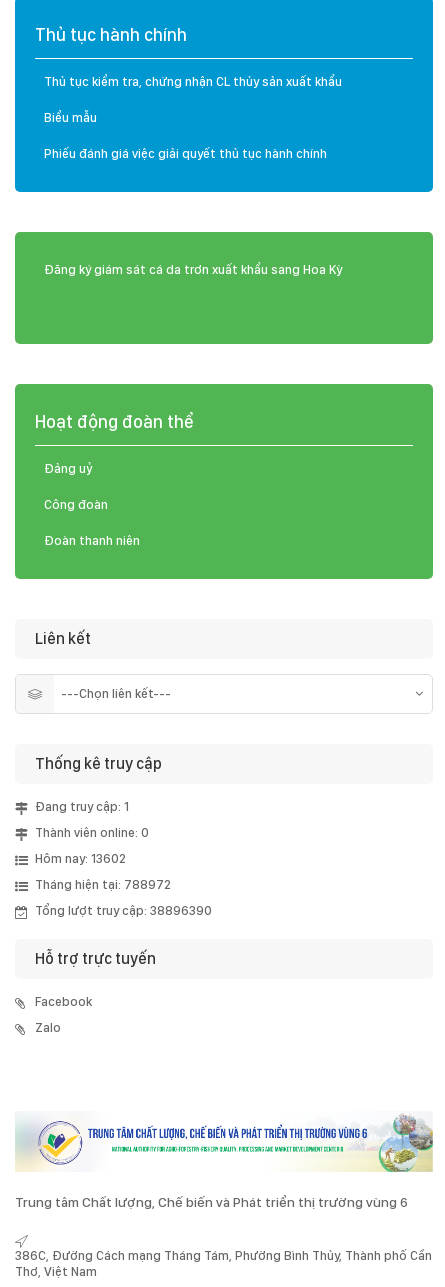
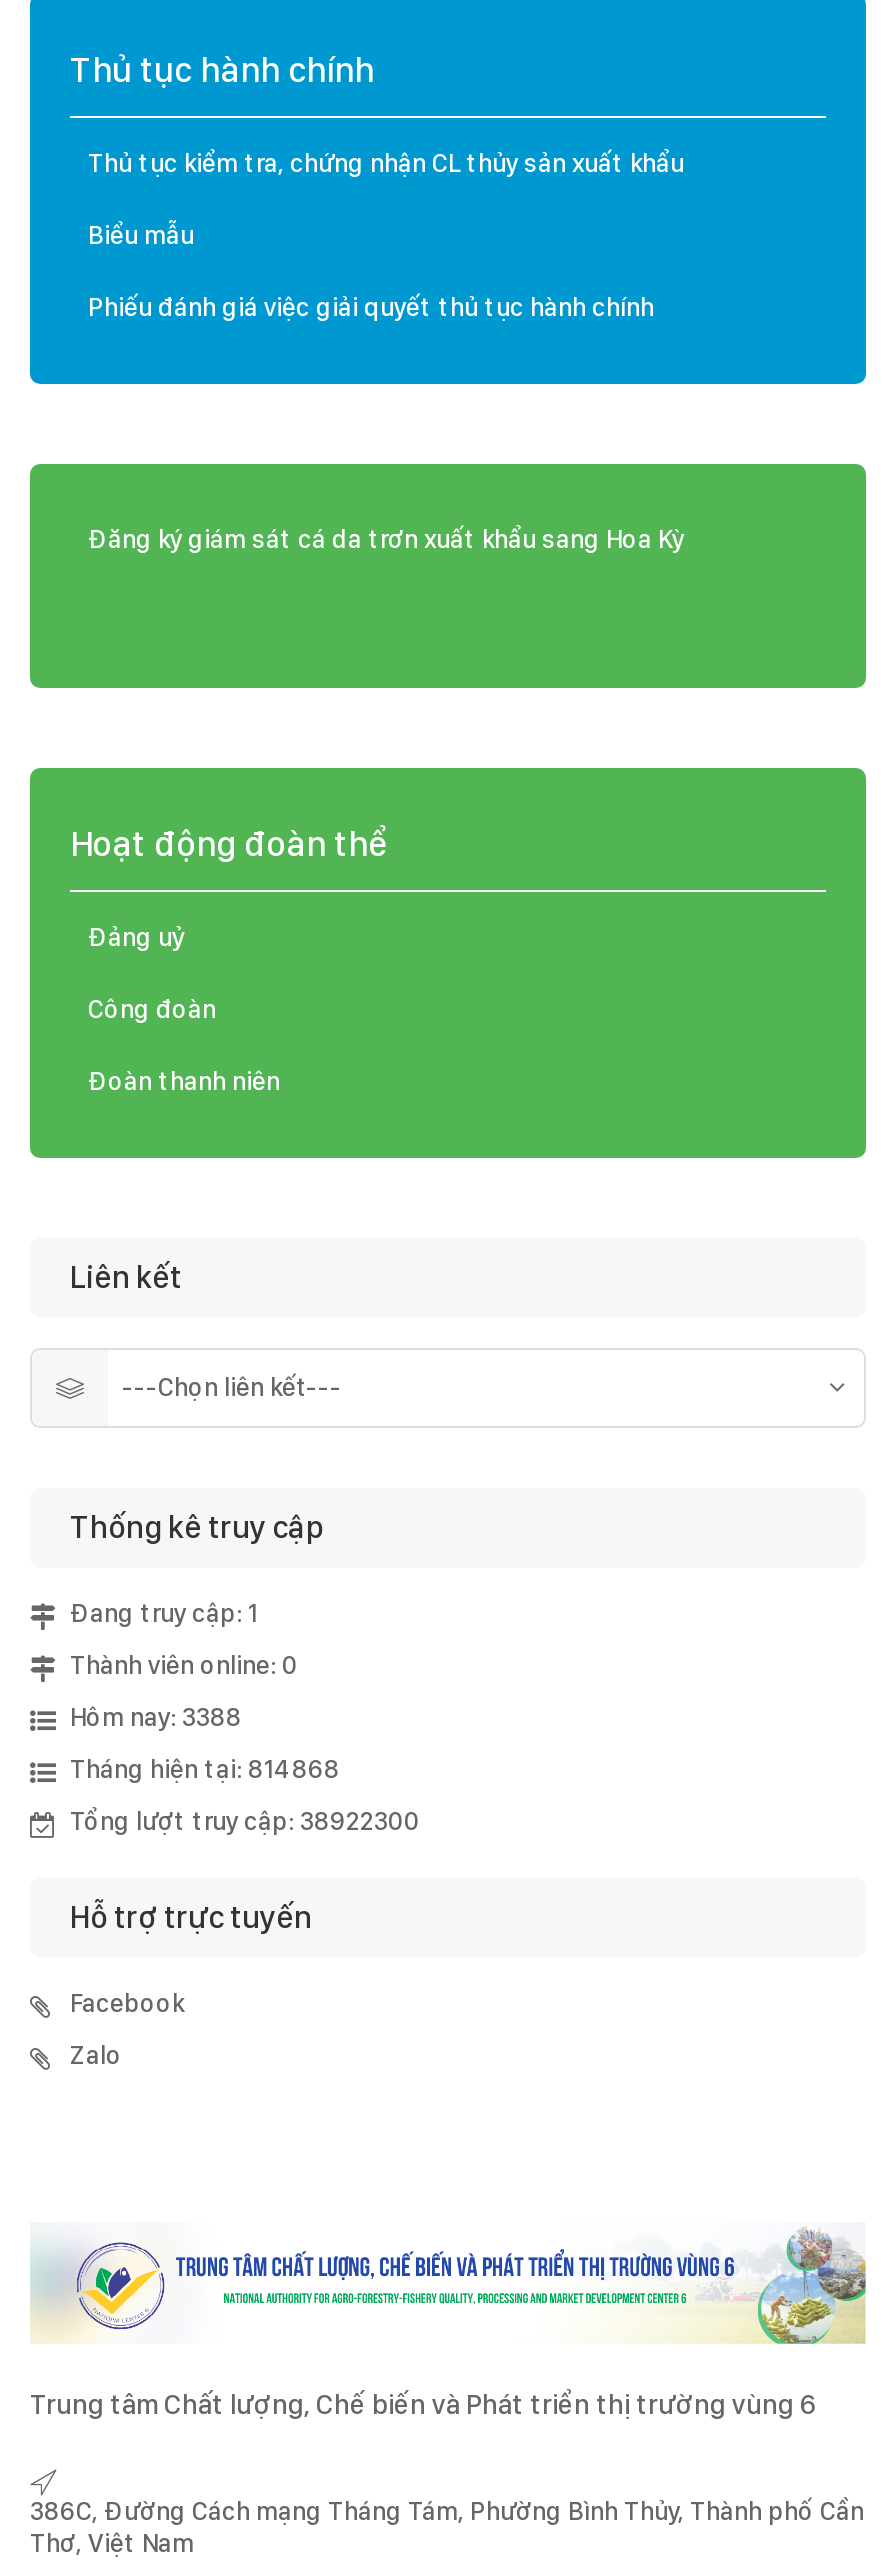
- Hôm nay: 13602
+ Hôm nay: 3388

- Tháng hiện tại: 788972
+ Tháng hiện tại: 814868

- Tổng lượt truy cập: 38896390
+ Tổng lượt truy cập: 38922300
